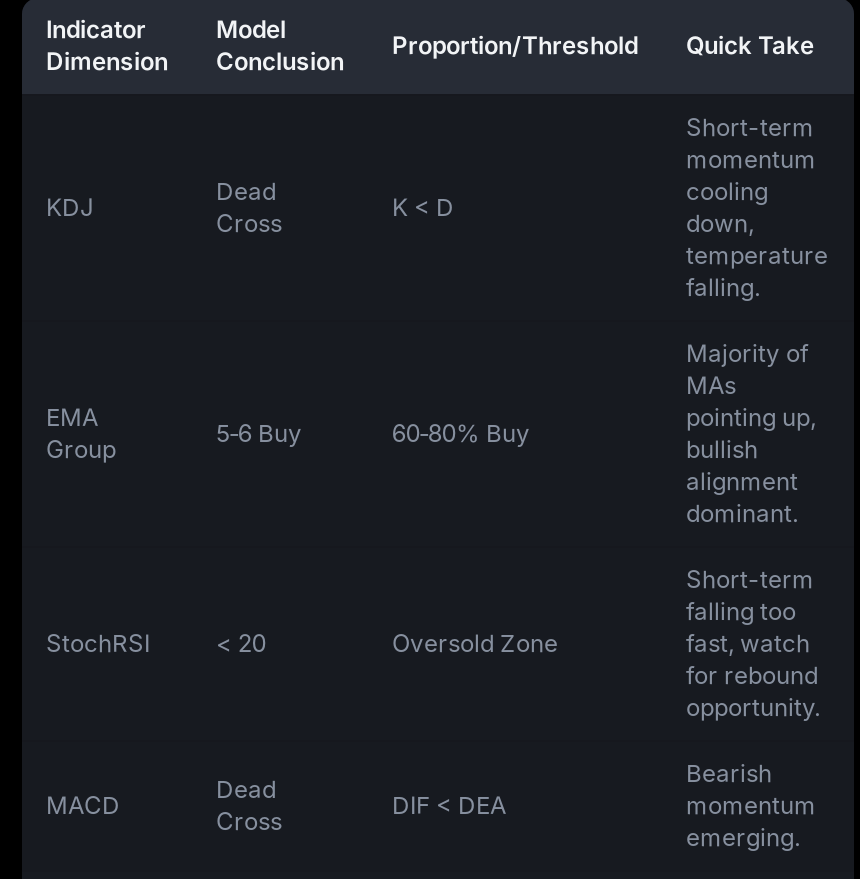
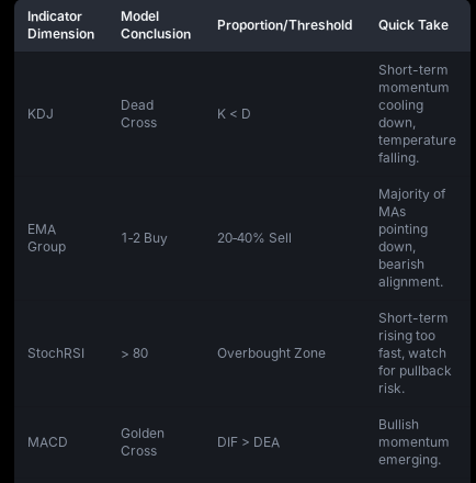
- pointing up,
- bullish
- alignment
- dominant.
+ pointing
+ down,
+ bearish
+ alignment.

- 5‑6 Buy
- 60‑80% Buy
+ 1‑2 Buy
+ 20‑40% Sell

- falling too
+ rising too

- < 20
+ > 80

- Oversold Zone
+ Overbought Zone

- for rebound
- opportunity.
+ for pullback
+ risk.

- Bearish
+ Bullish

- Dead
+ Golden

- DIF < DEA
+ DIF > DEA
